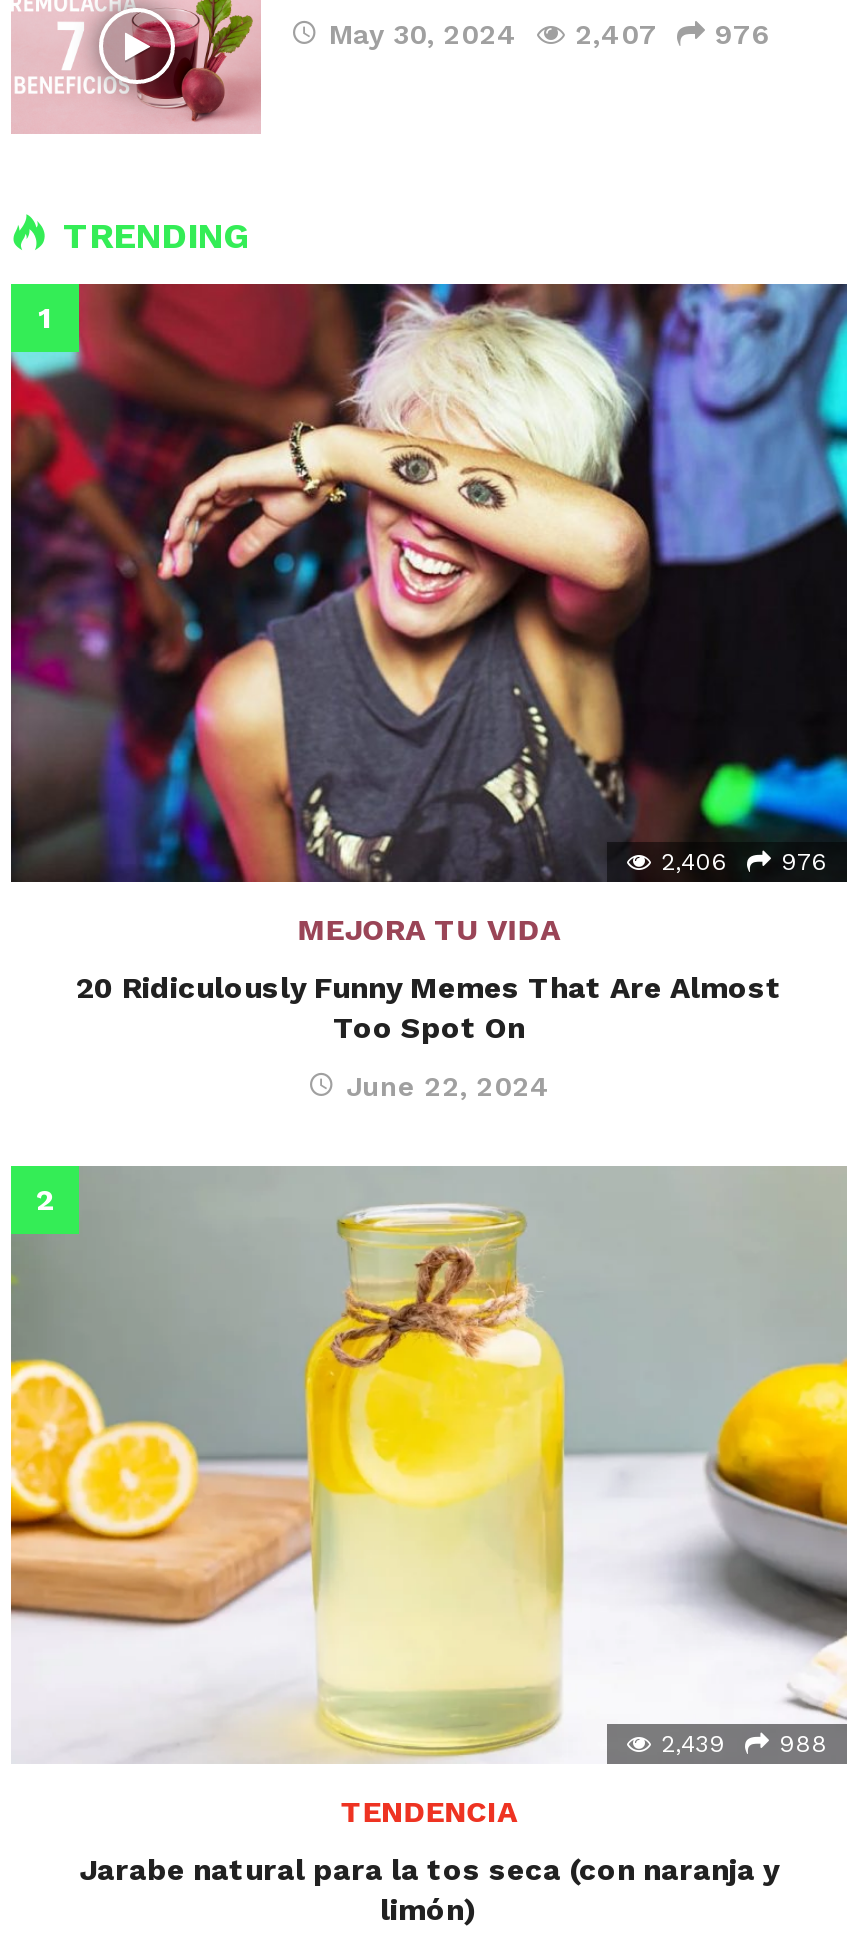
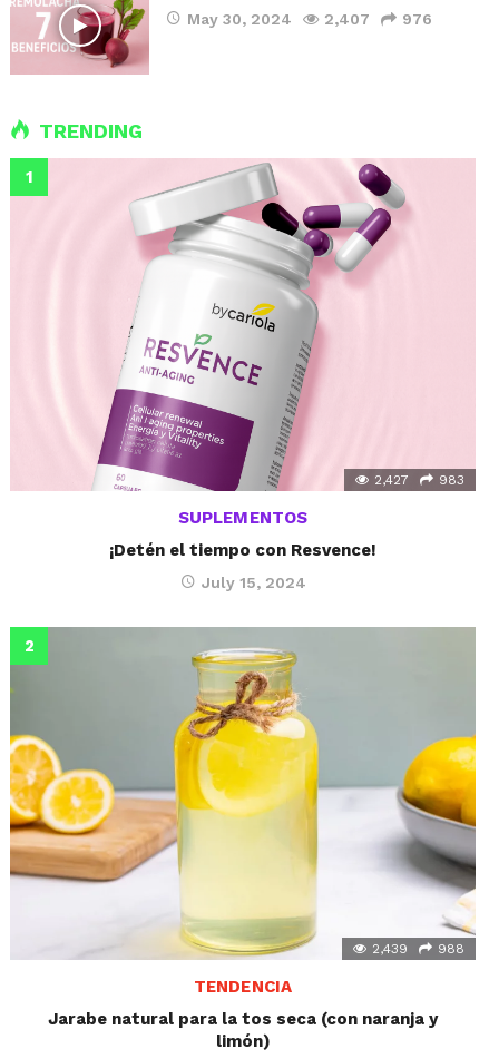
- [image]
- 2,406
- 976
+ [image]
+ 2,427
+ 983

- MEJORA TU VIDA
+ SUPLEMENTOS

- 20 Ridiculously Funny Memes That Are Almost
- Too Spot On
+ ¡Detén el tiempo con Resvence!

- June 22, 2024
+ July 15, 2024
